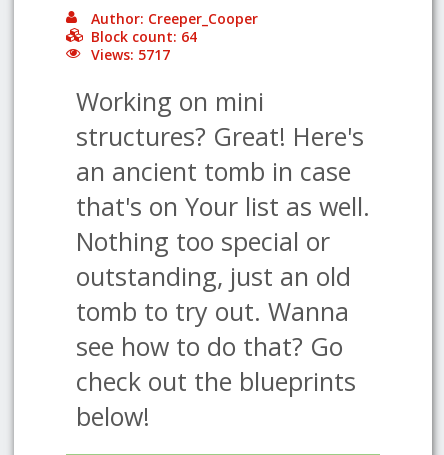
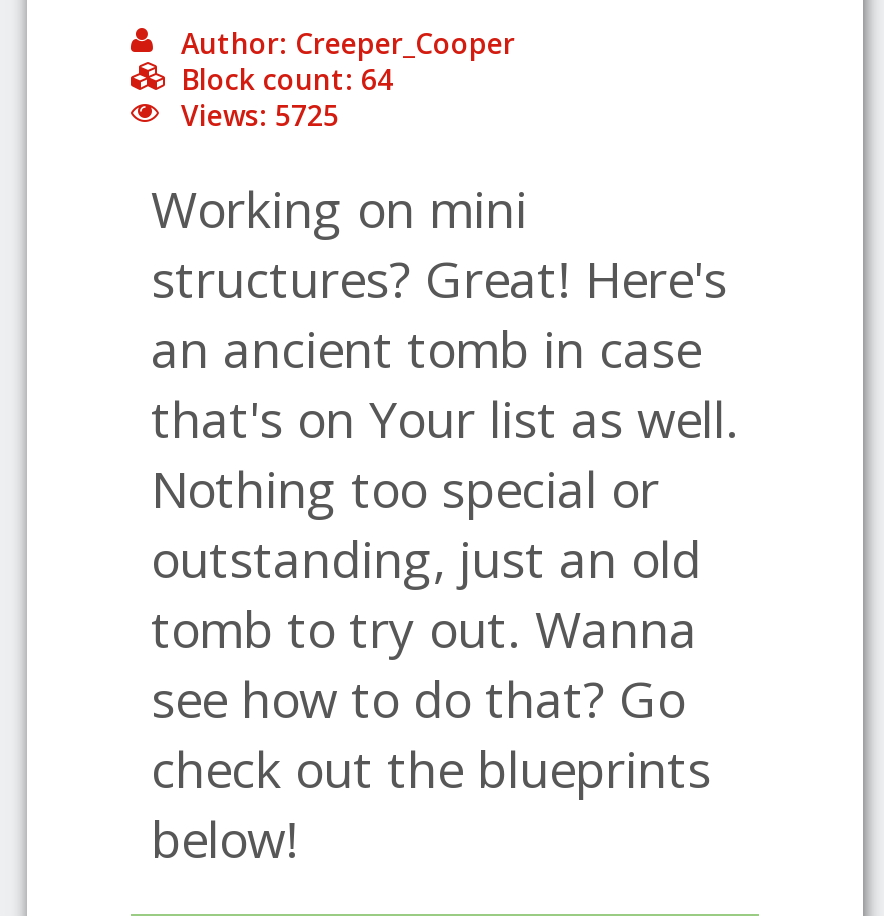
- Views: 5717
+ Views: 5725
